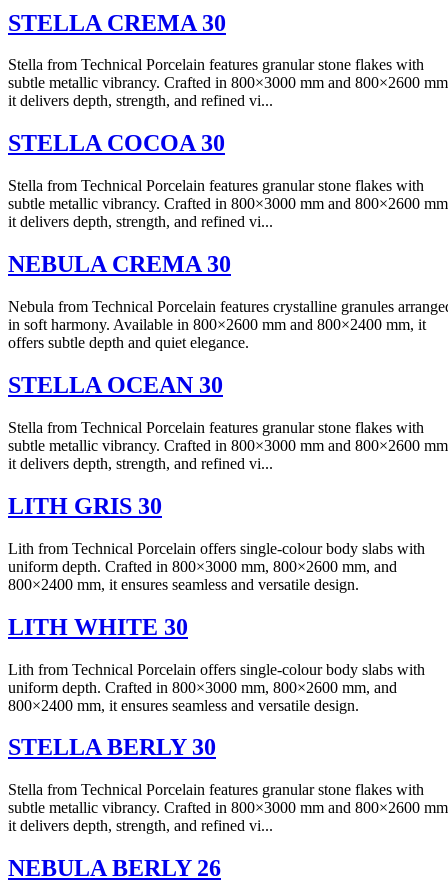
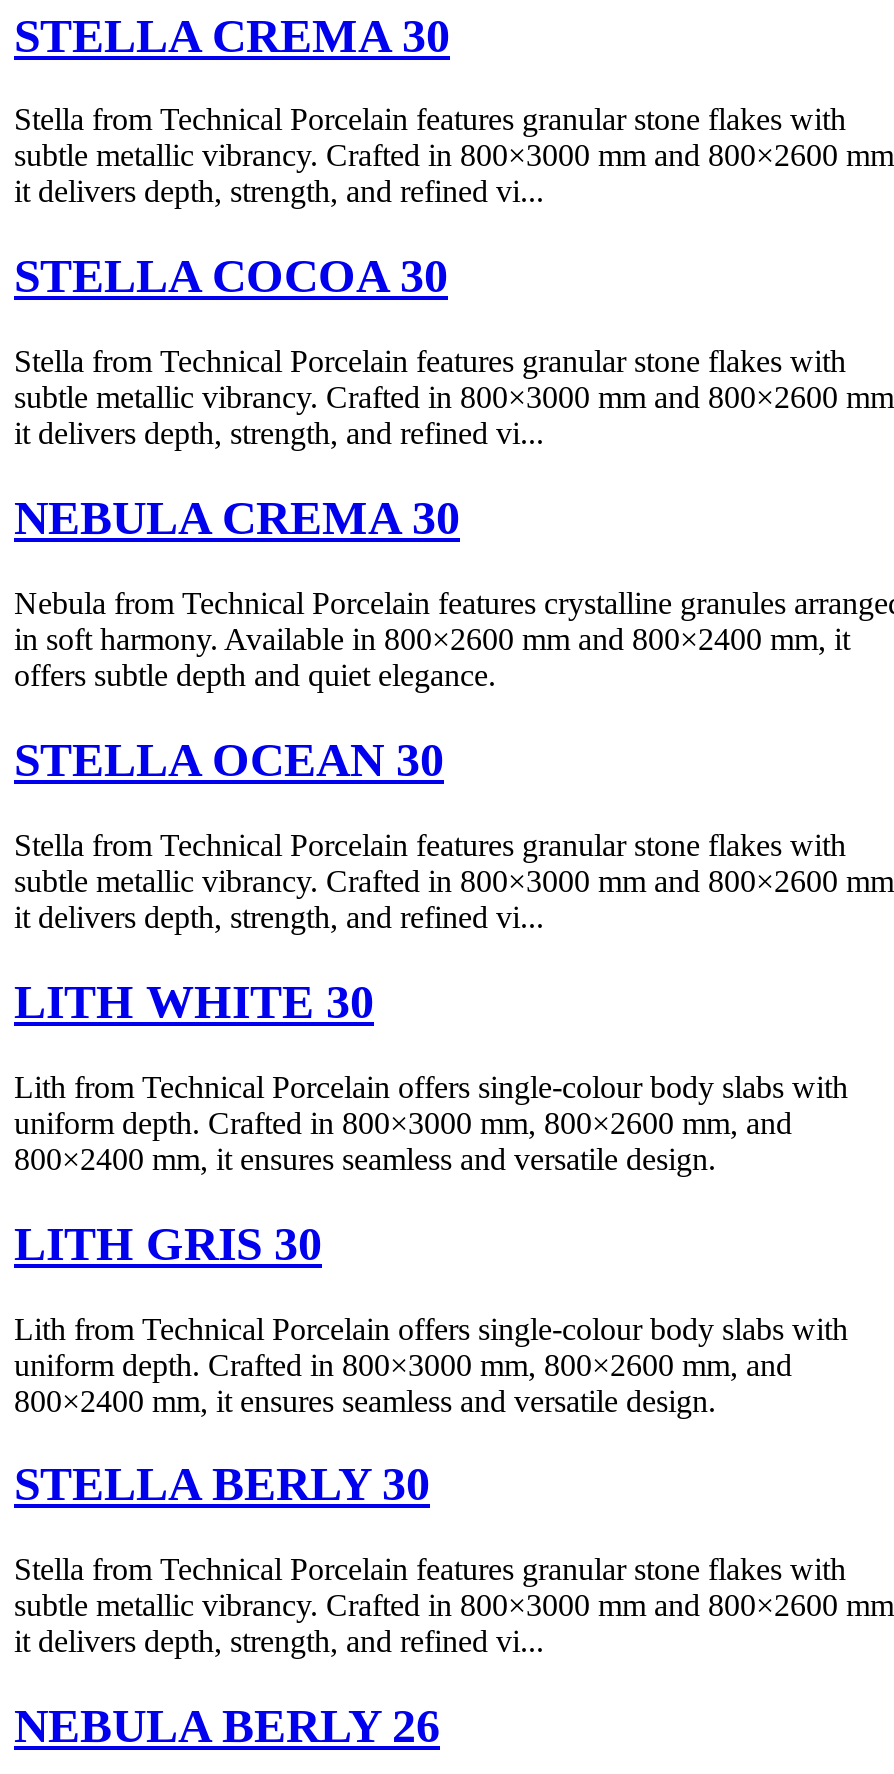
- LITH GRIS 30
+ LITH WHITE 30

- LITH WHITE 30
+ LITH GRIS 30
